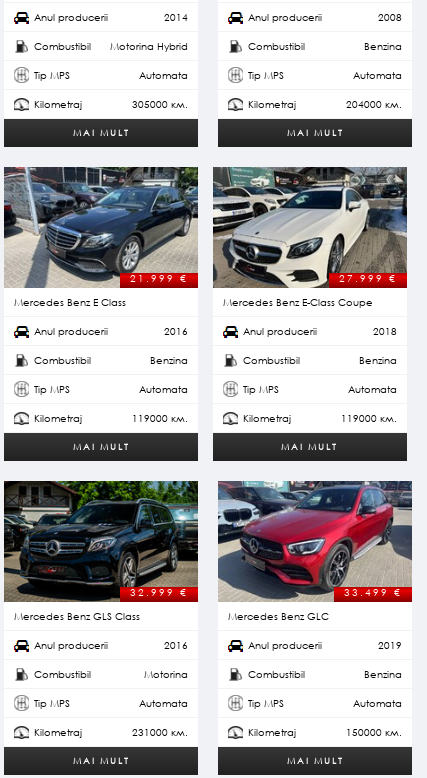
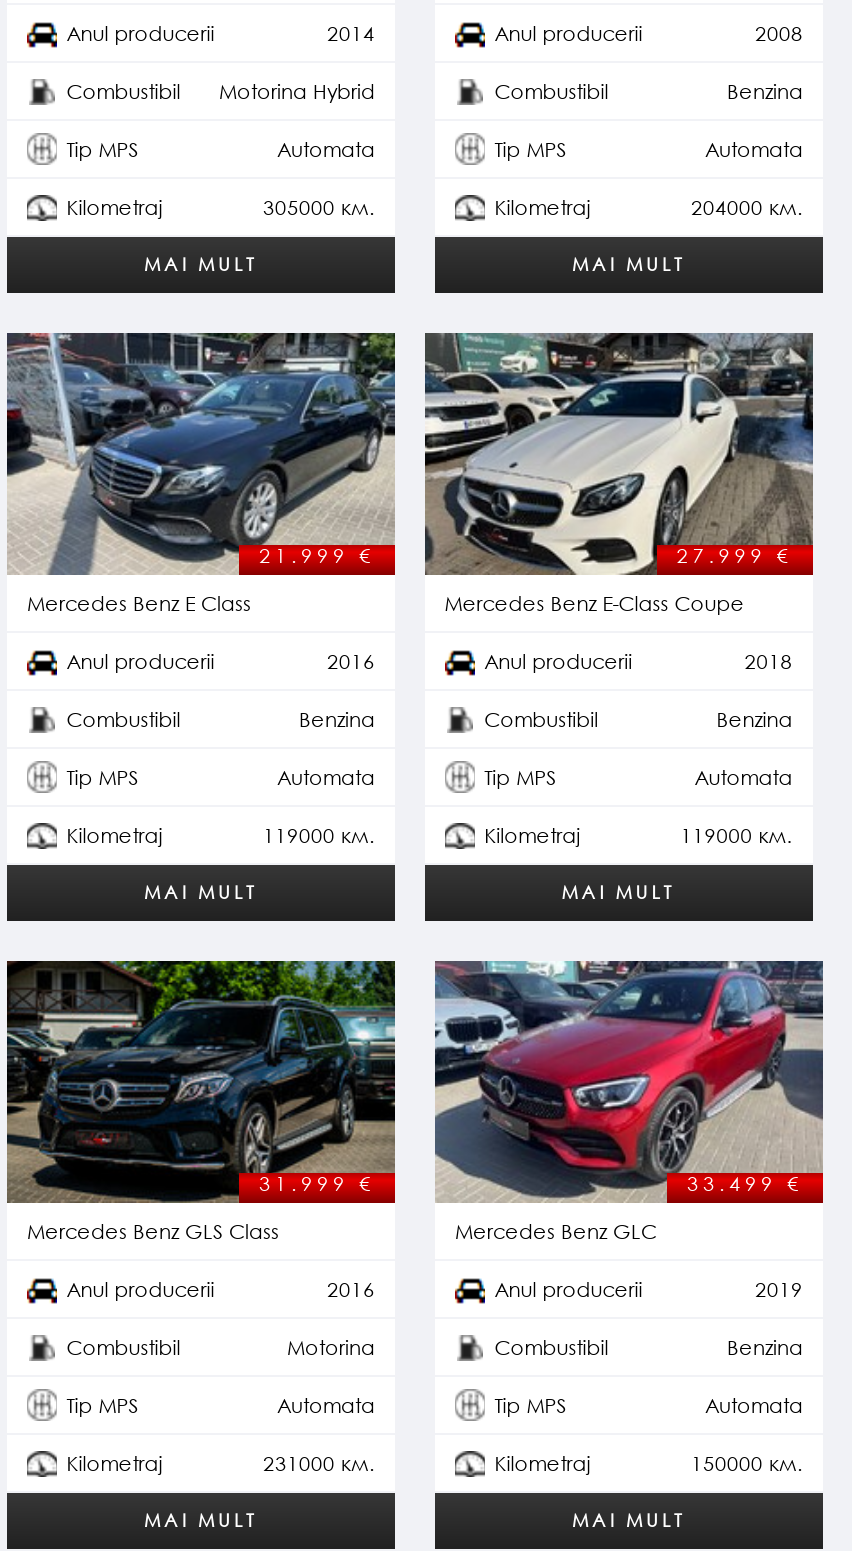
- 32.999 €
+ 31.999 €
